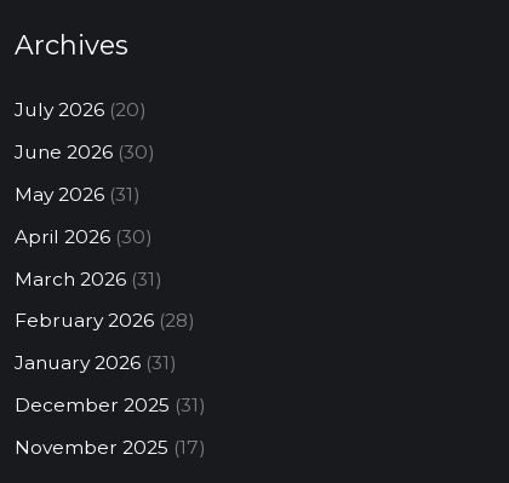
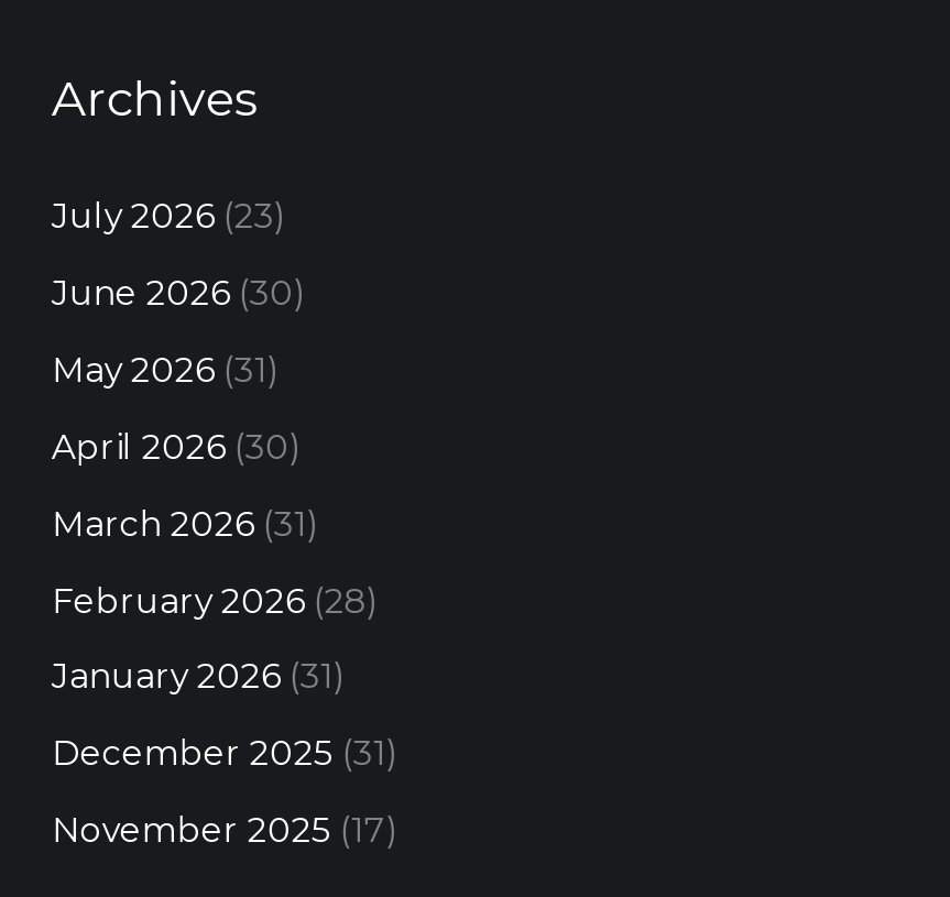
- July 2026 (20)
+ July 2026 (23)
